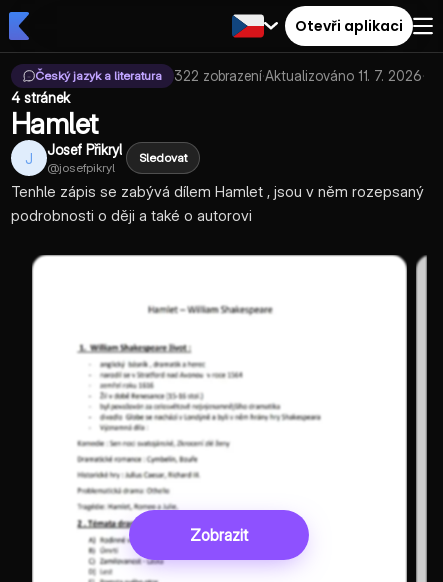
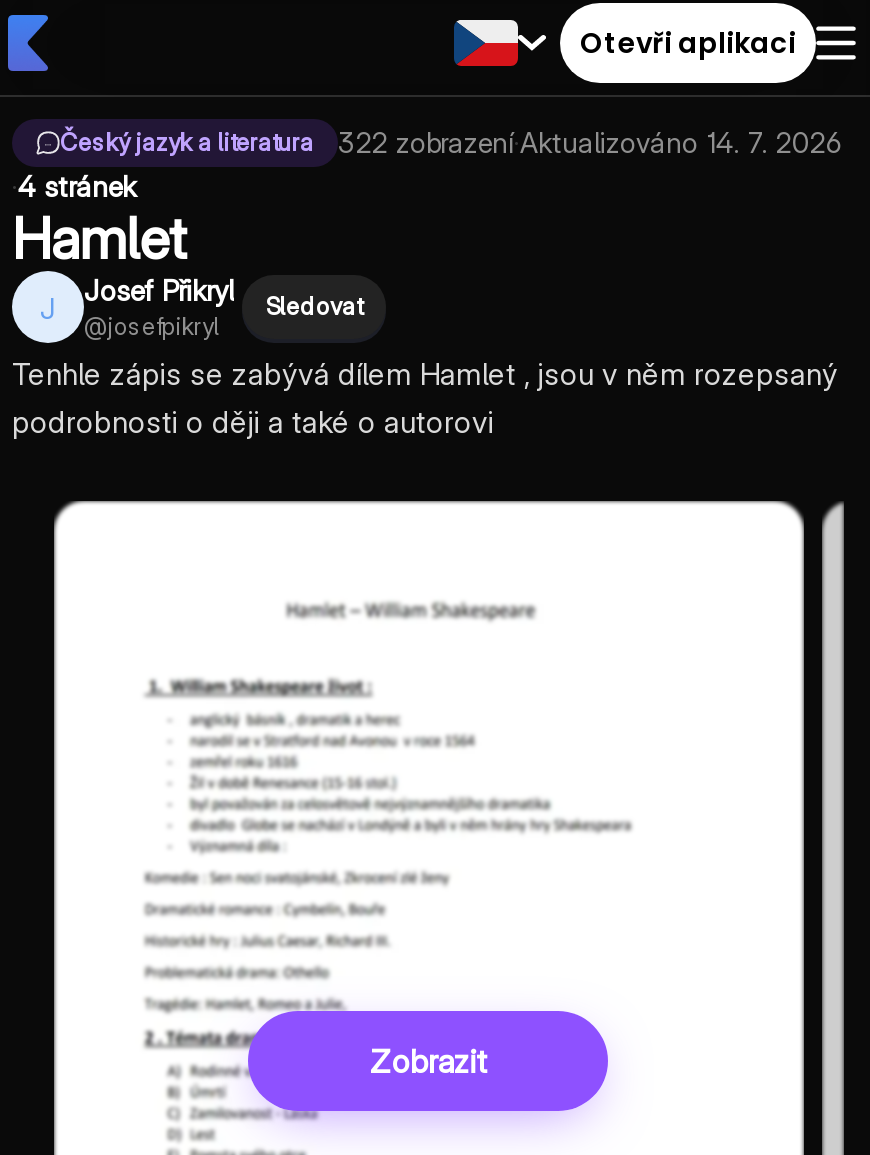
- 322 zobrazení · Aktualizováno 11. 7. 2026 ·
- 4 stránek
+ 322 zobrazení·Aktualizováno 14. 7. 2026
+ · 4 stránek
